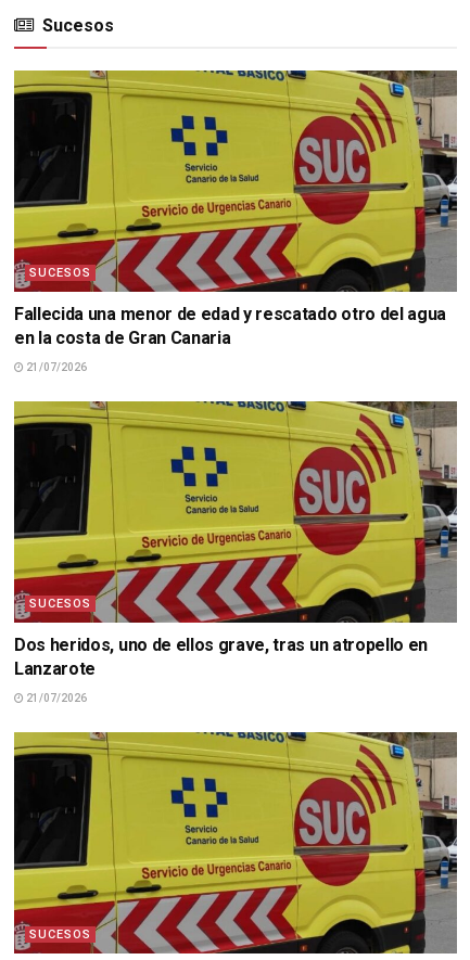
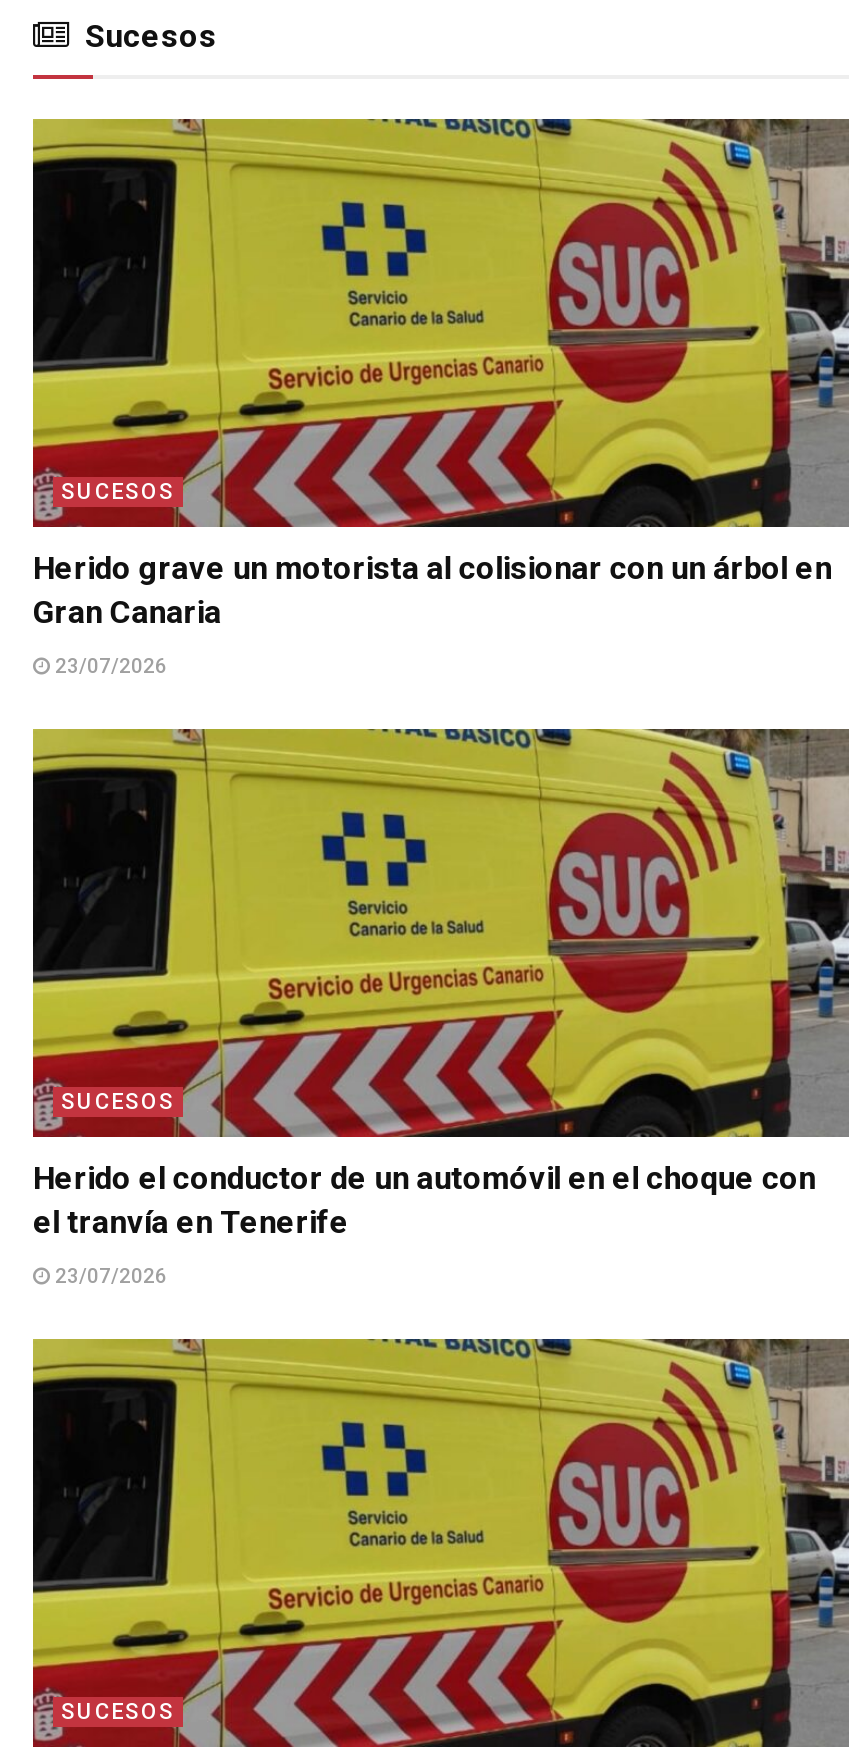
- Fallecida una menor de edad y rescatado otro del agua
- en la costa de Gran Canaria
+ Herido grave un motorista al colisionar con un árbol en
+ Gran Canaria

- 21/07/2026
+ 23/07/2026

- Dos heridos, uno de ellos grave, tras un atropello en
- Lanzarote
+ Herido el conductor de un automóvil en el choque con
+ el tranvía en Tenerife

- 21/07/2026
+ 23/07/2026
